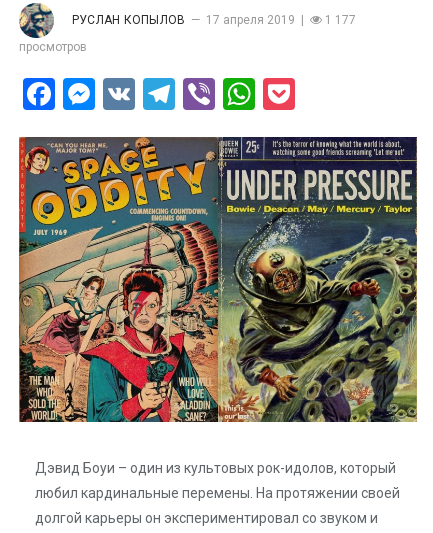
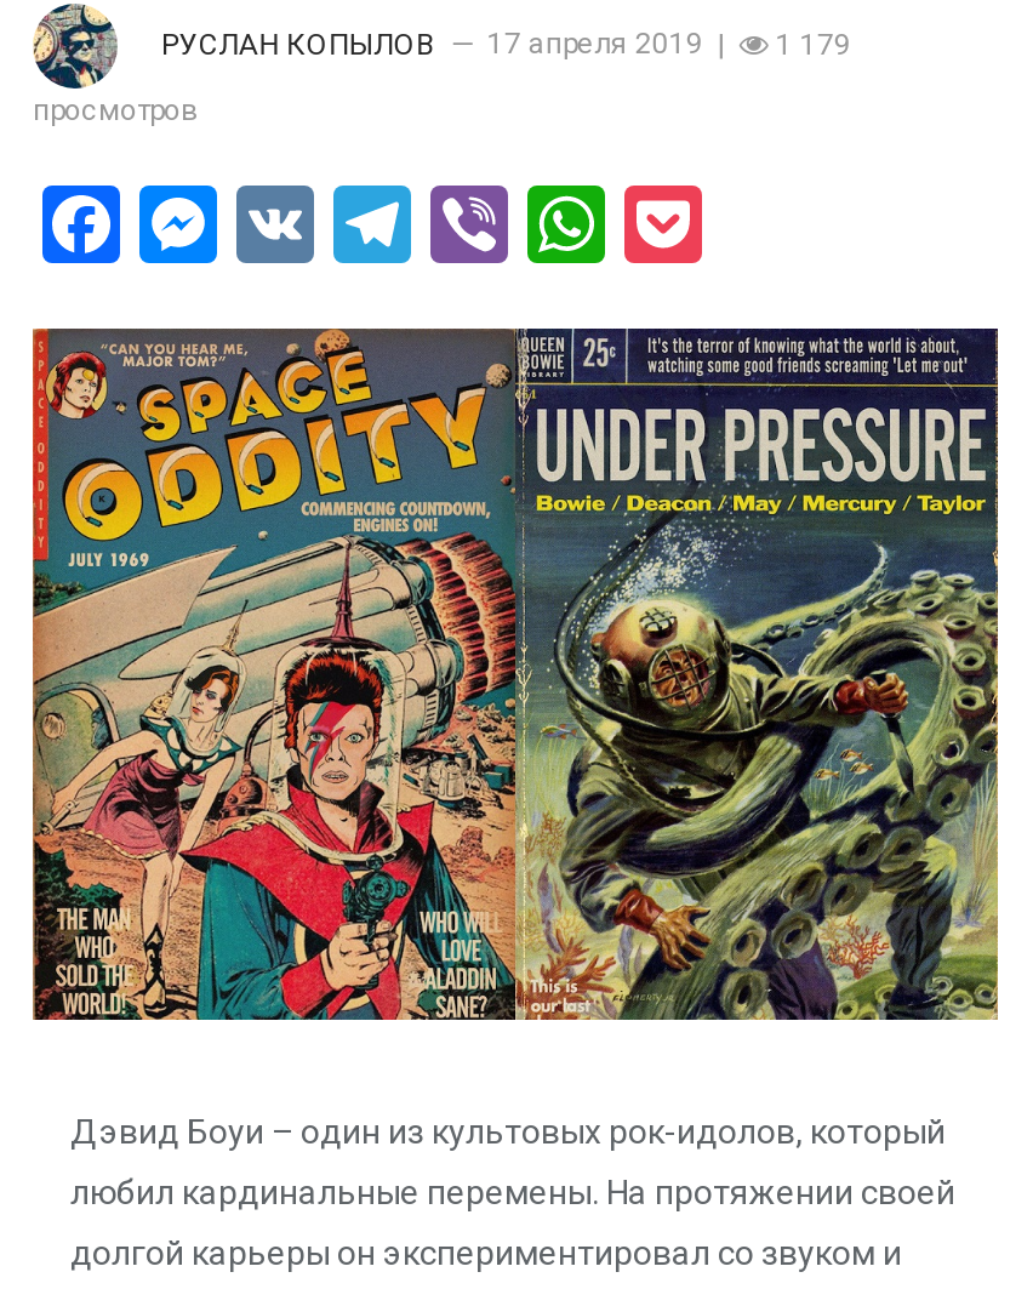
- РУСЛАН КОПЫЛОВ 17 апреля 2019 1 177
+ РУСЛАН КОПЫЛОВ 17 апреля 2019 1 179
